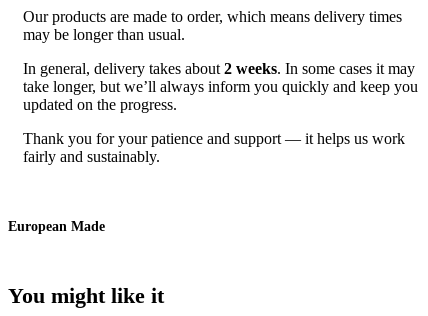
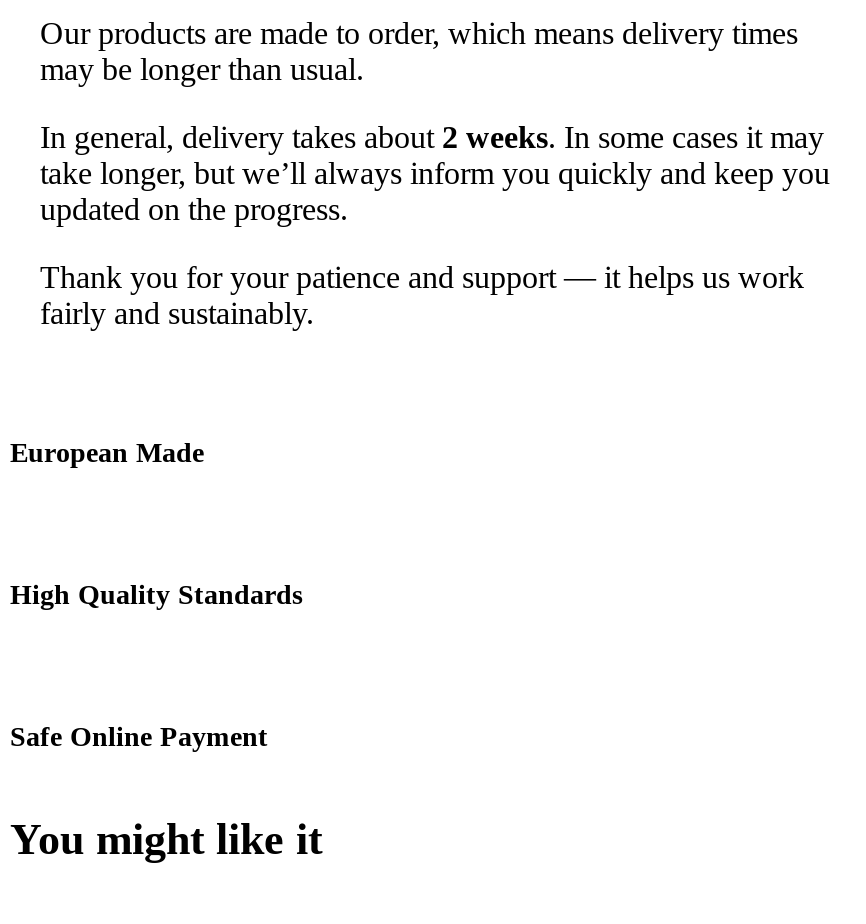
+ High Quality Standards

+ Safe Online Payment
